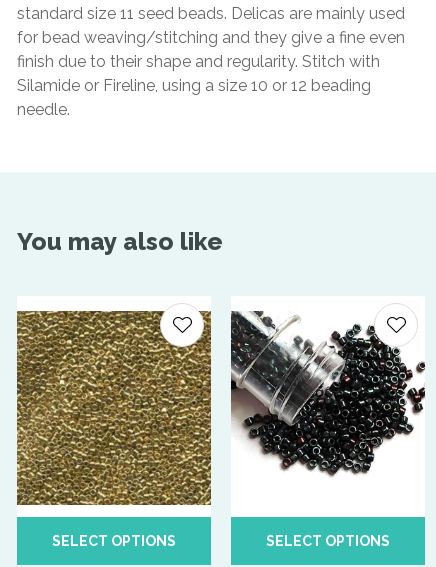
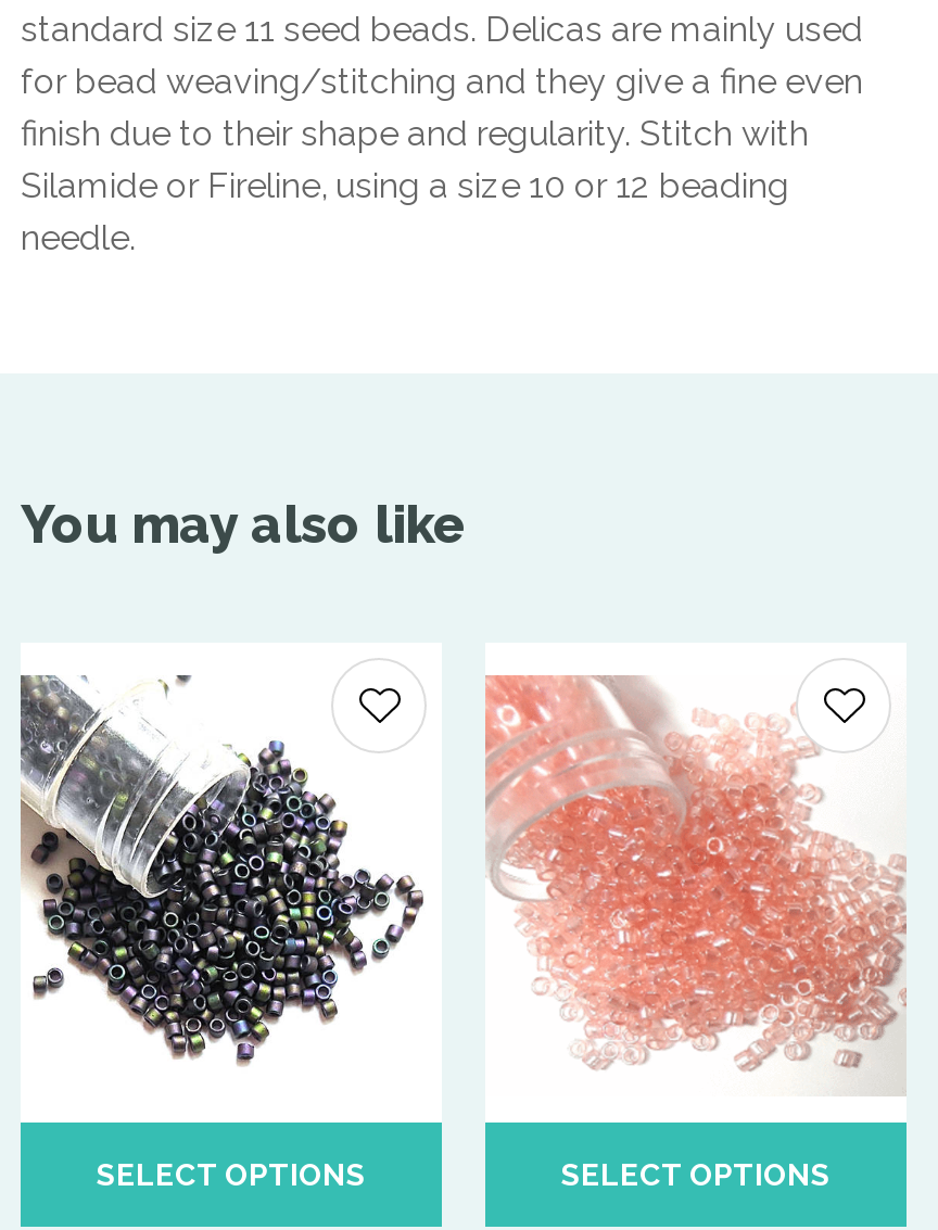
- [image]
+ [image]

- [image]
+ [image]
